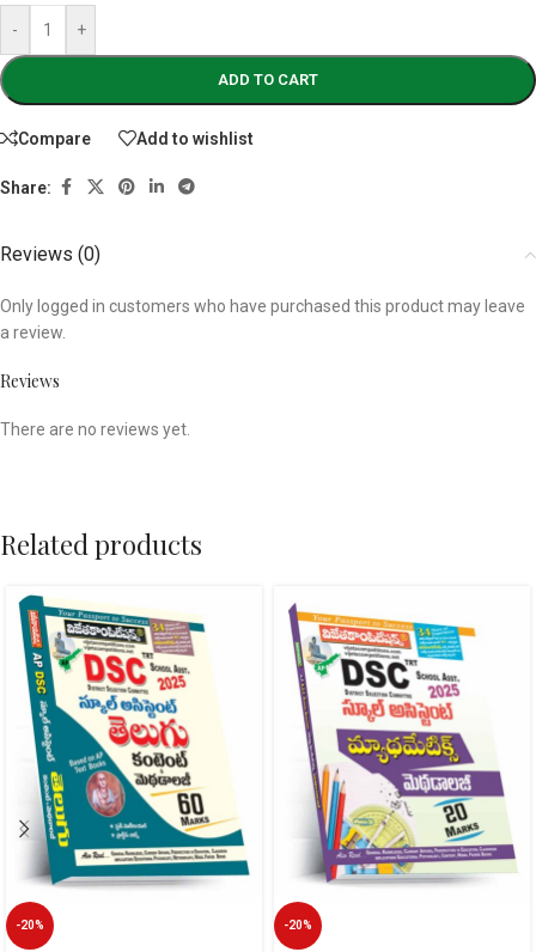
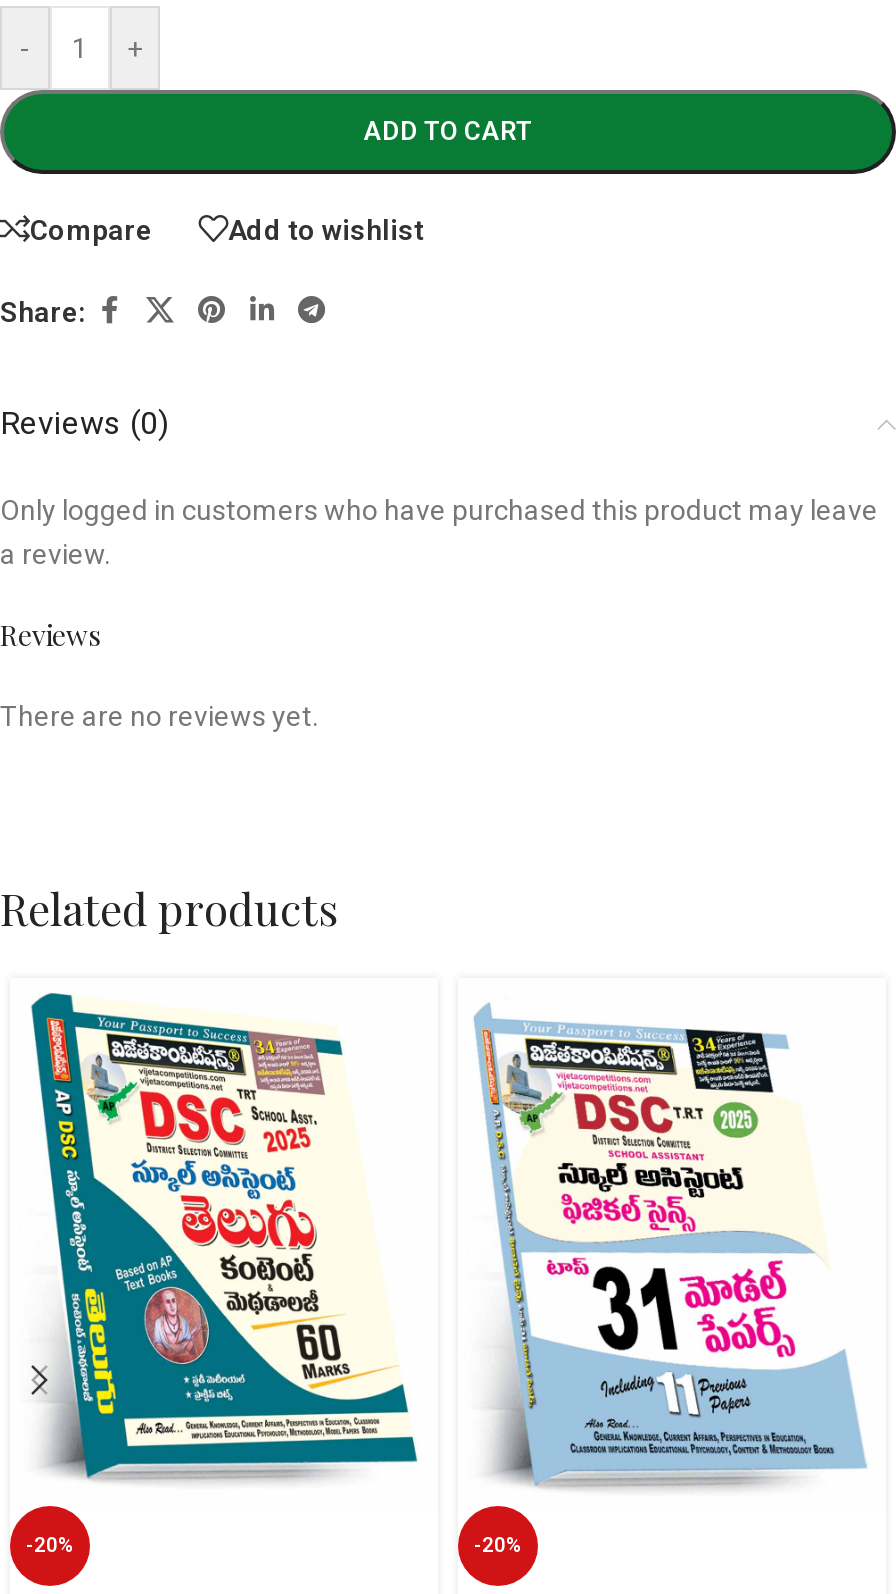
- [image]
+ [image]
